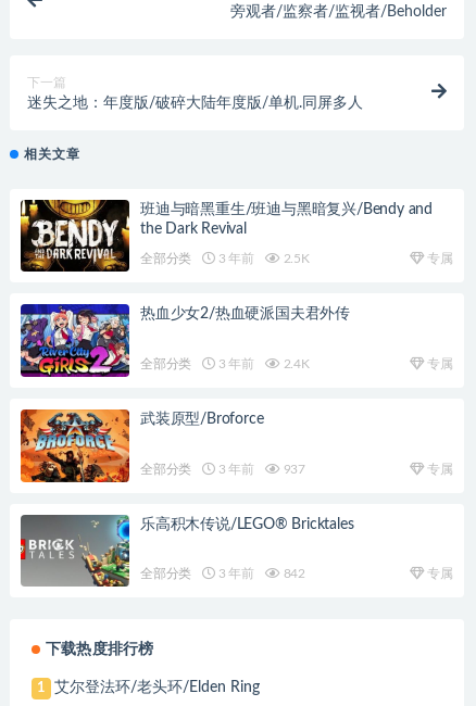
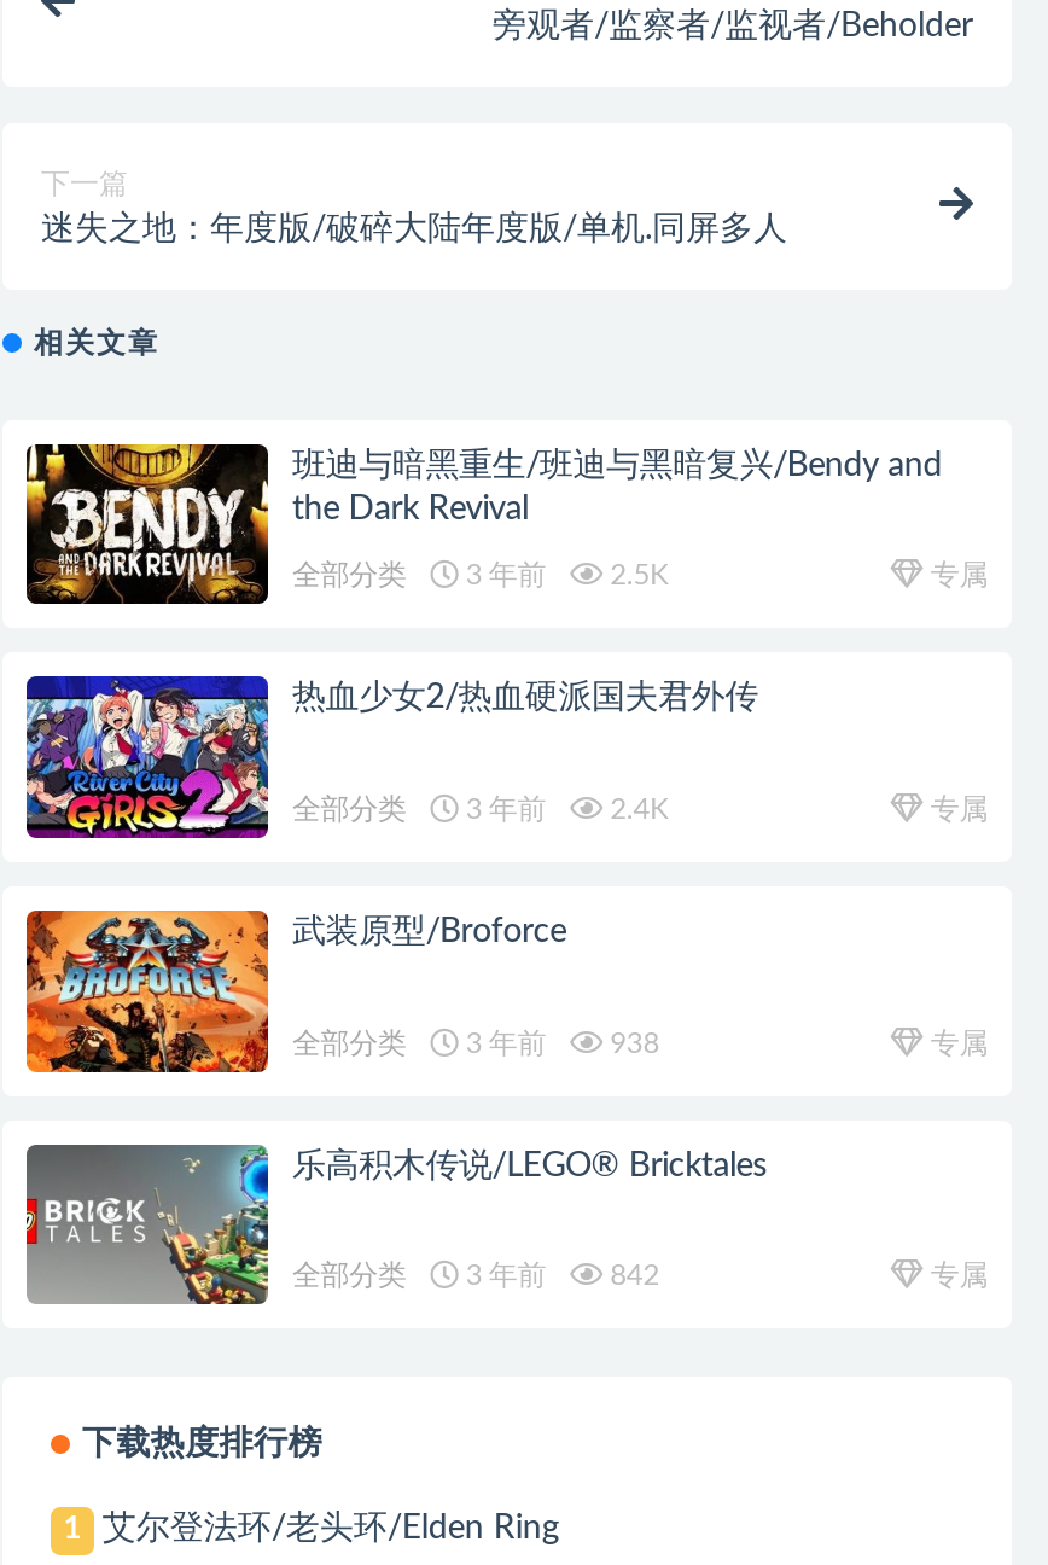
- 全部分类 3 年前 937
+ 全部分类 3 年前 938
